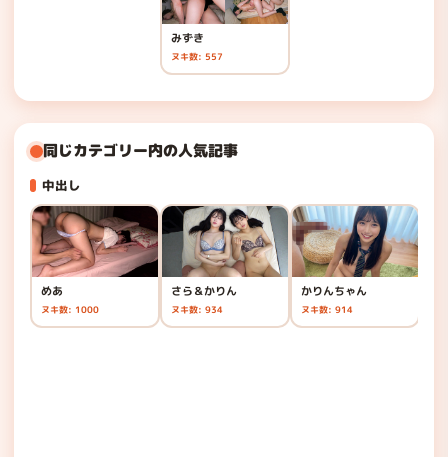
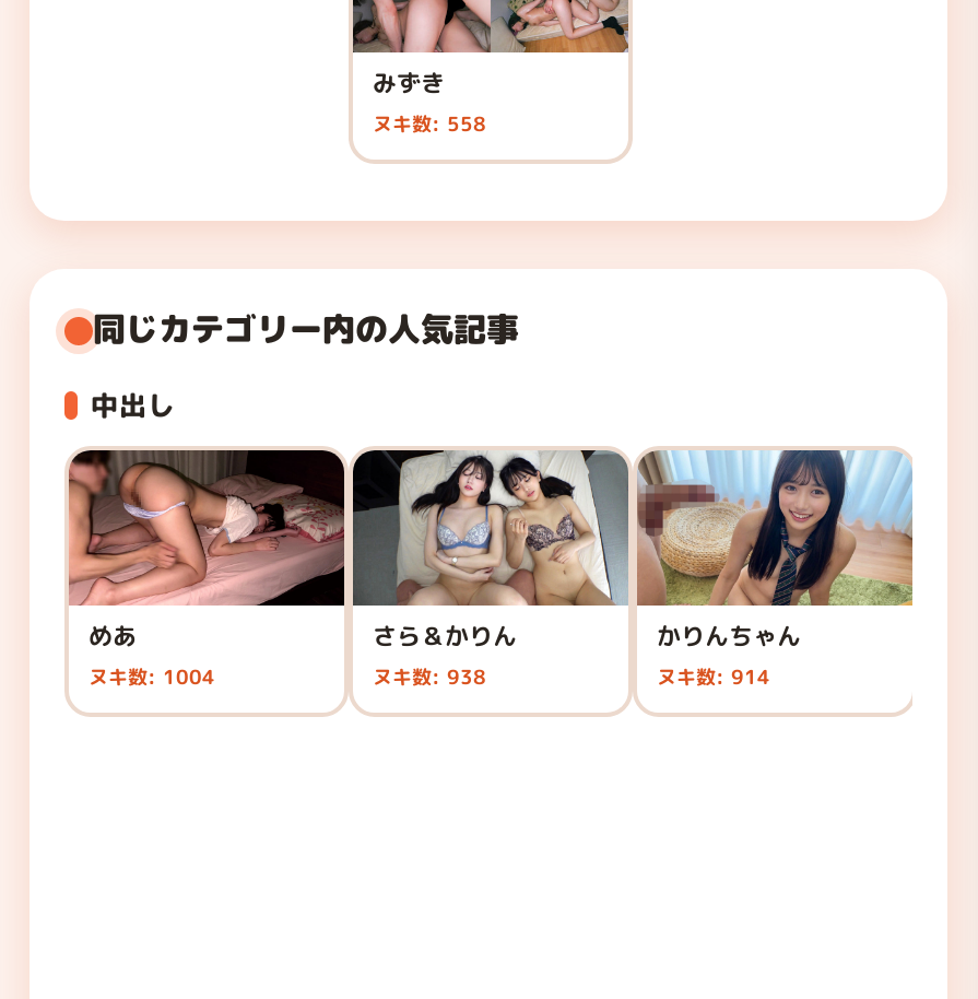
- ヌキ数: 557
+ ヌキ数: 558

- ヌキ数: 1000
+ ヌキ数: 1004

- ヌキ数: 934
+ ヌキ数: 938
